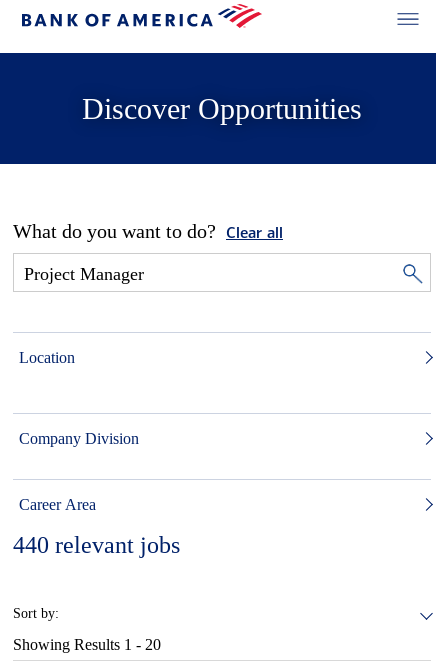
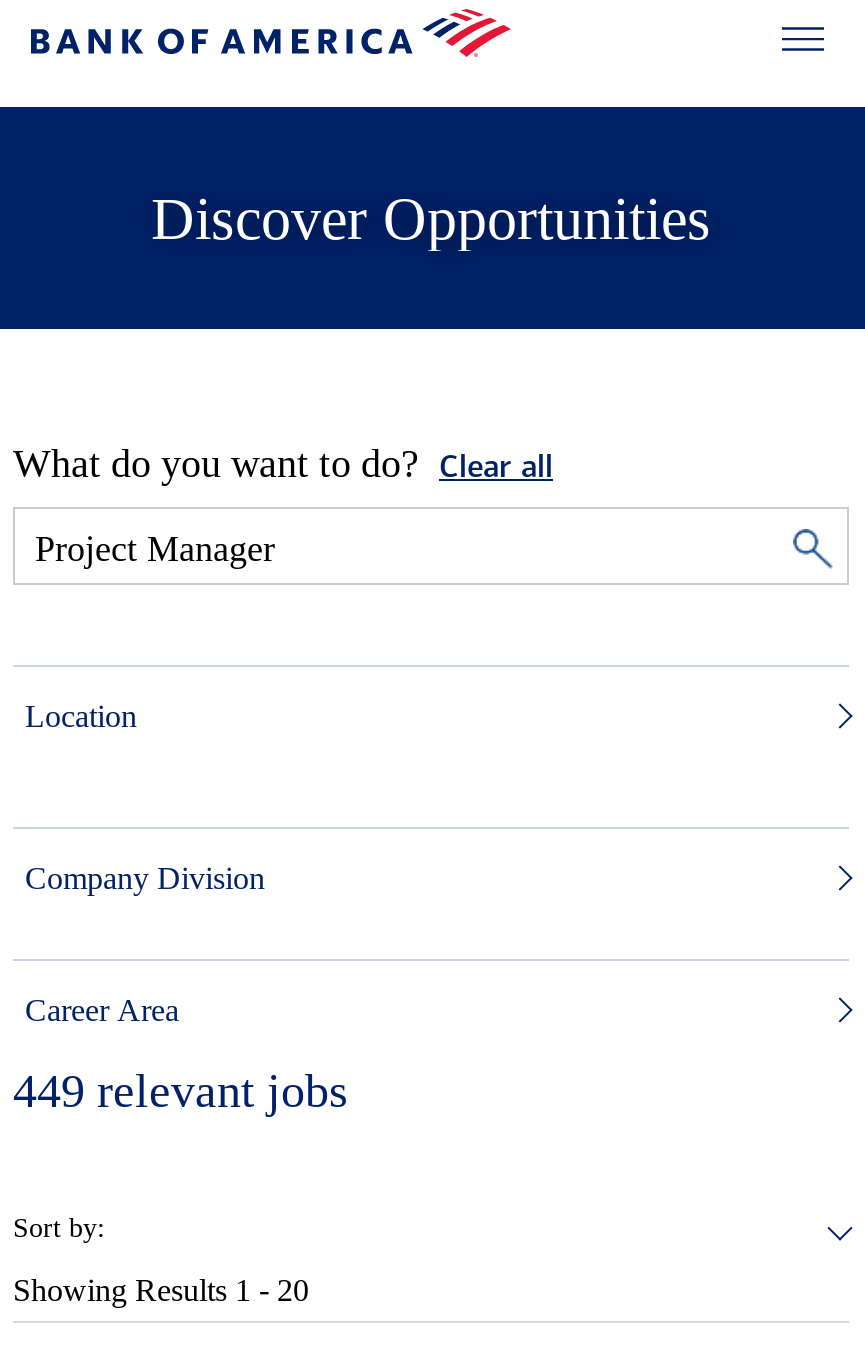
- 440 relevant jobs
+ 449 relevant jobs
